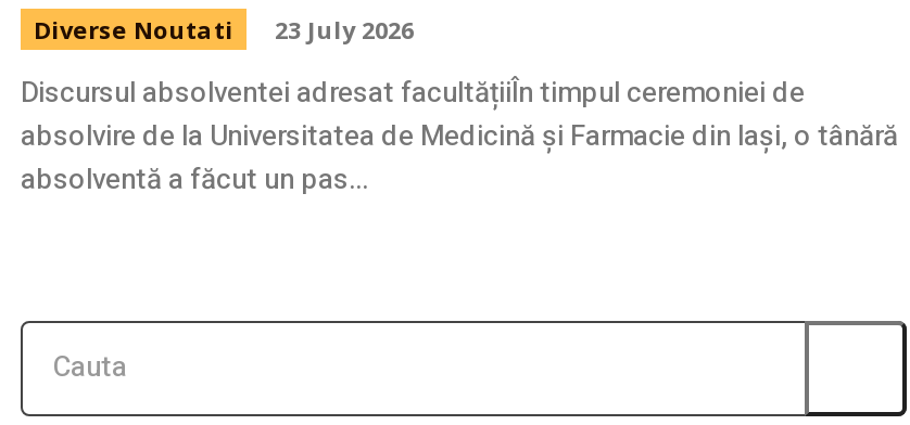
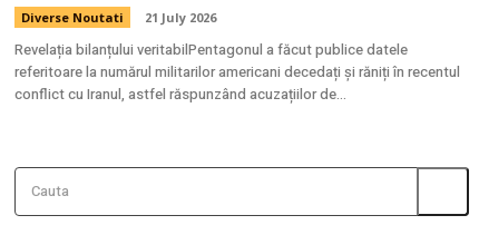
- Diverse Noutati 23 July 2026
+ Diverse Noutati 21 July 2026

- Discursul absolventei adresat facultățiiÎn timpul ceremoniei de
- absolvire de la Universitatea de Medicină și Farmacie din Iași, o tânără
- absolventă a făcut un pas...
+ Revelația bilanțului veritabilPentagonul a făcut publice datele
+ referitoare la numărul militarilor americani decedați și răniți în recentul
+ conflict cu Iranul, astfel răspunzând acuzațiilor de...
